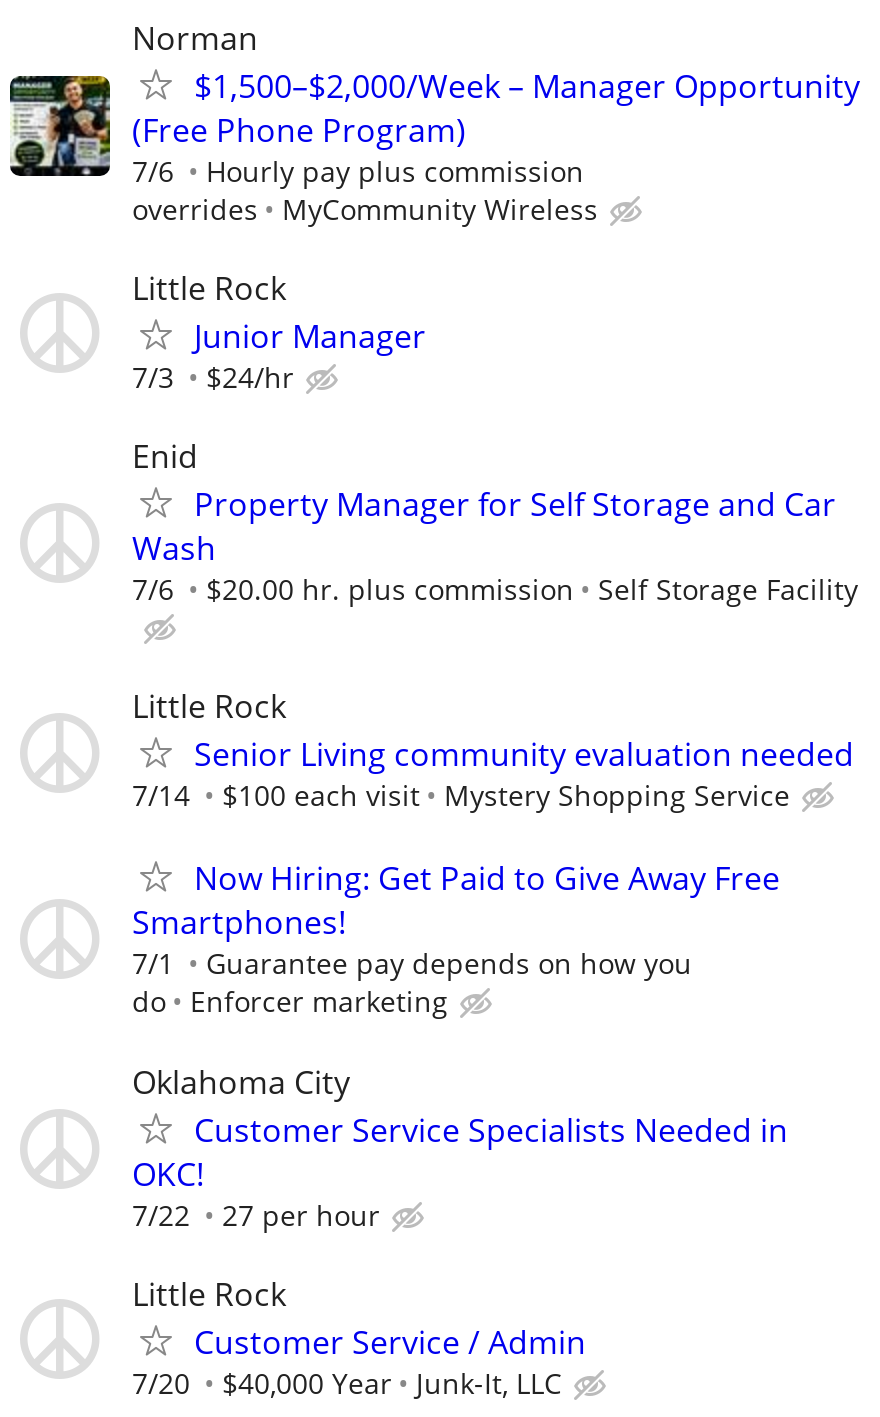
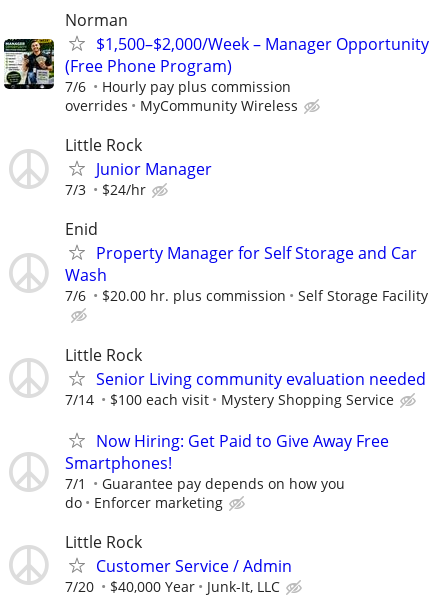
- Oklahoma City
- Customer Service Specialists Needed in
- OKC!
- 7/22
- 27 per hour
